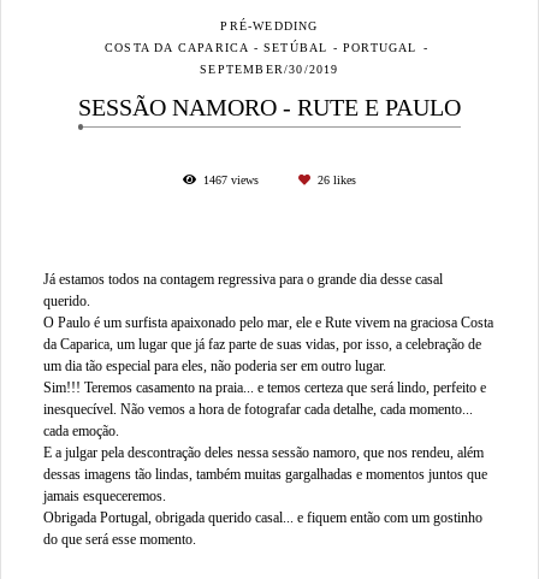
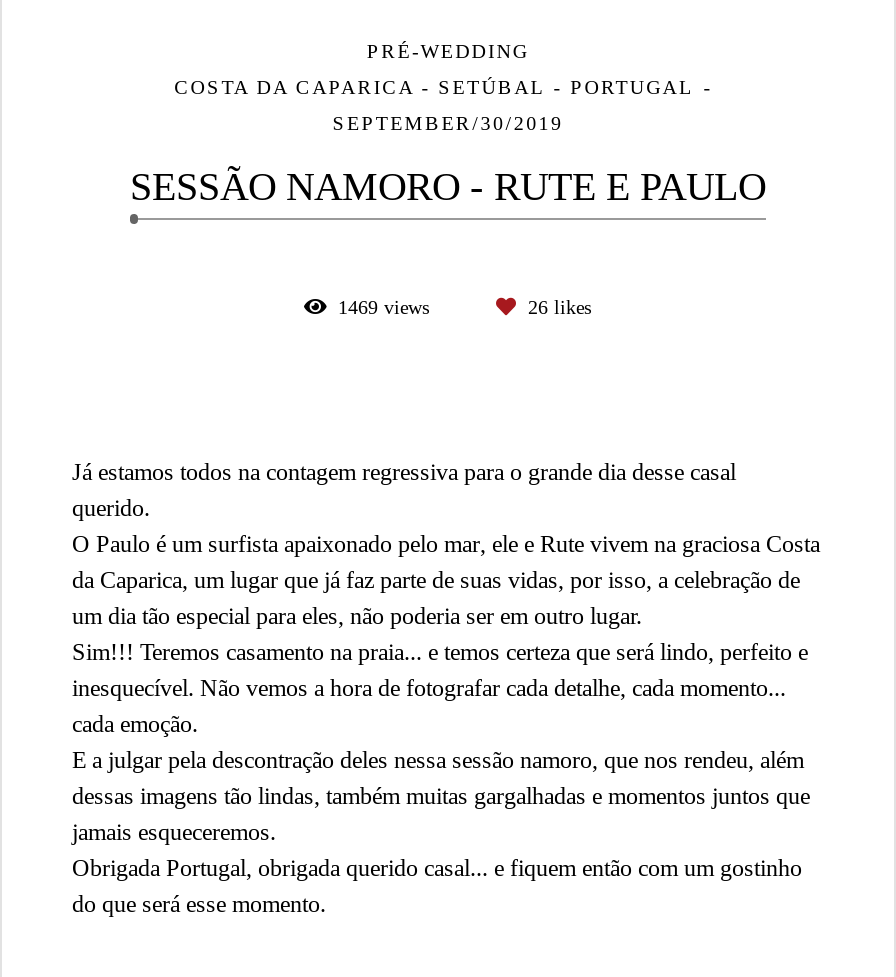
- 1467 views
+ 1469 views
